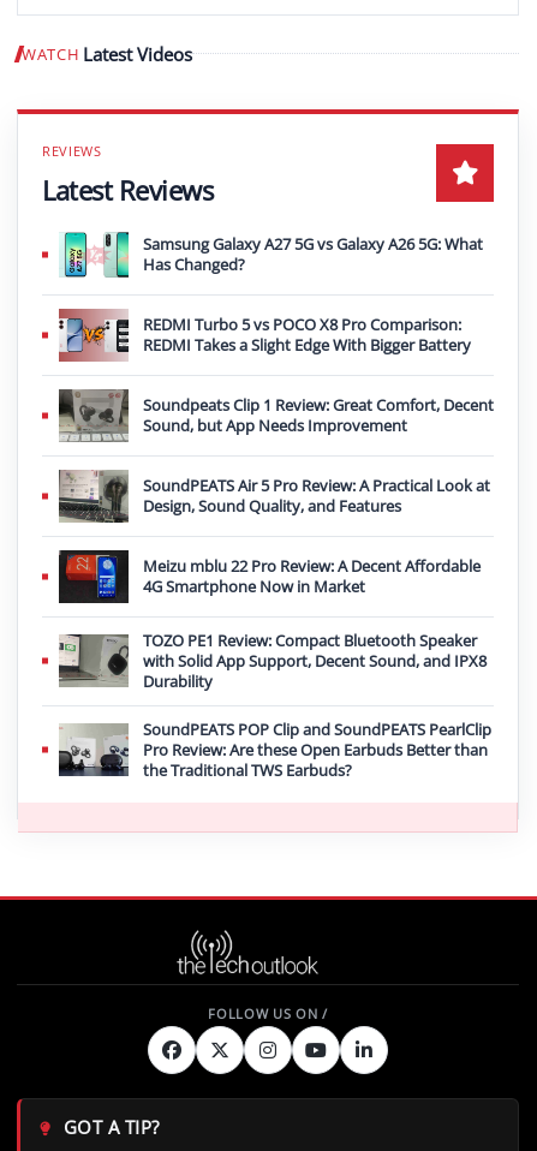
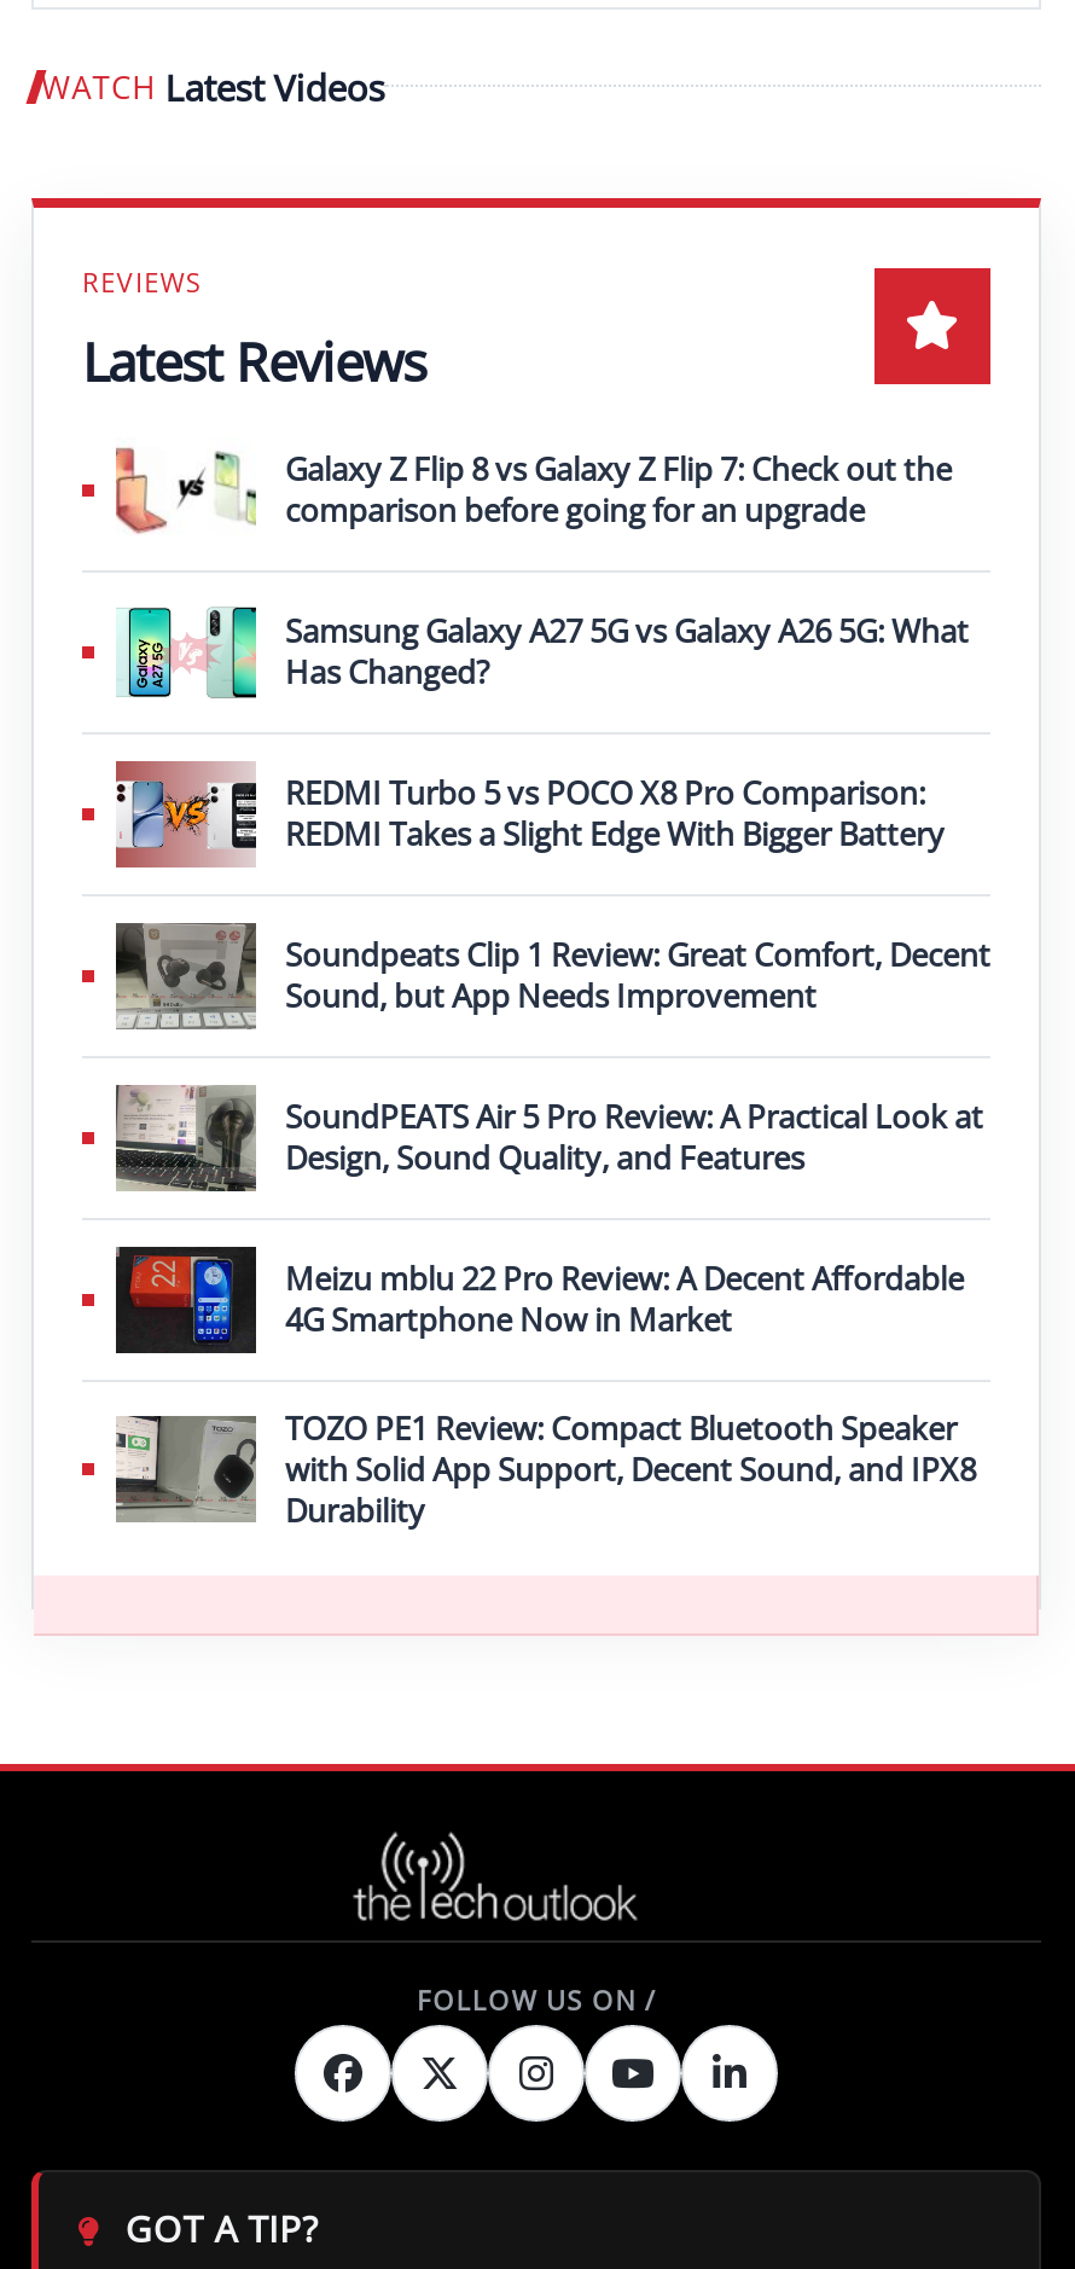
+ [image]
+ Galaxy Z Flip 8 vs Galaxy Z Flip 7: Check out the
+ comparison before going for an upgrade

moved down: [image] | Samsung Galaxy A27 5G vs Galaxy A26 5G: What | Has Changed? | ... | with Solid App Support, Decent Sound, and IPX8 | Durability

- [image]
- SoundPEATS POP Clip and SoundPEATS PearlClip
- Pro Review: Are these Open Earbuds Better than
- the Traditional TWS Earbuds?
